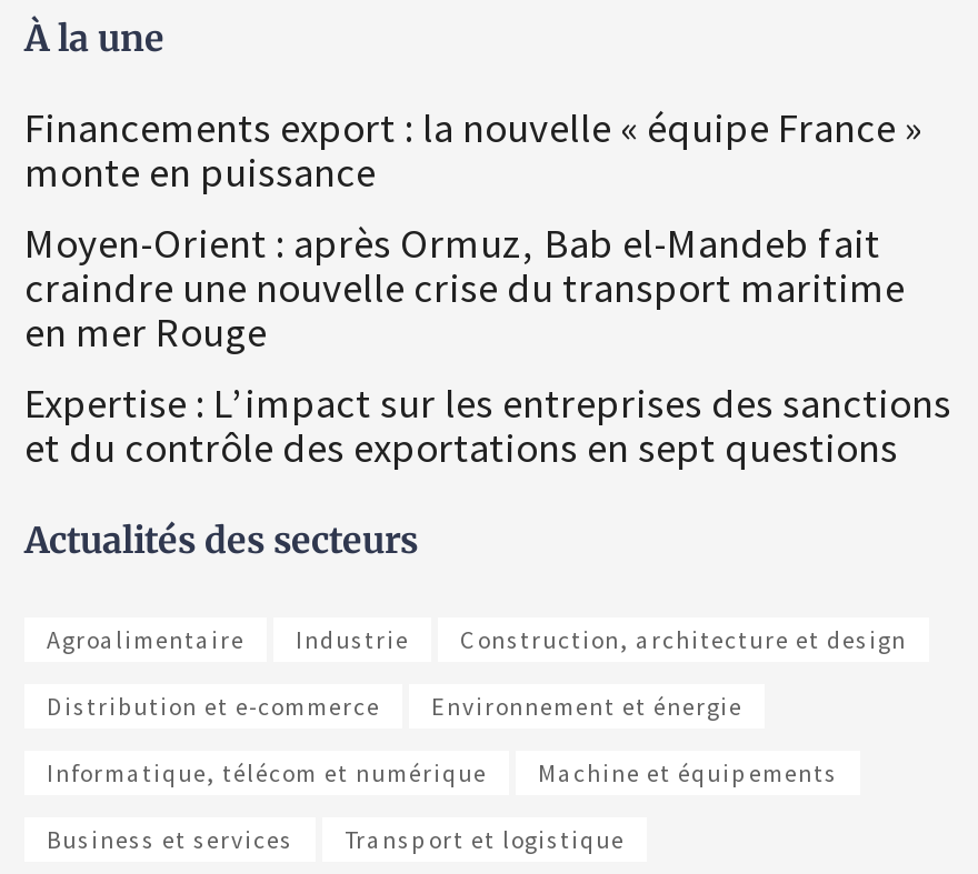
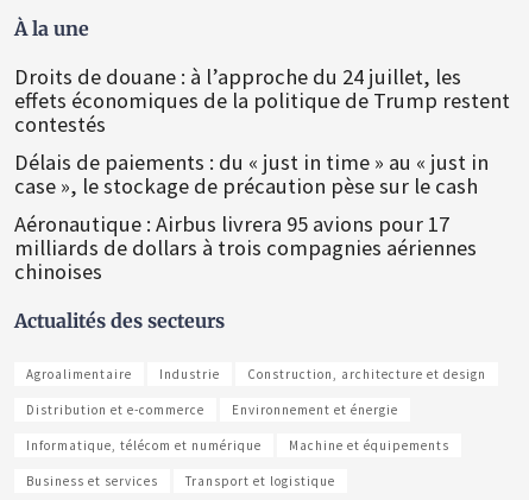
- Financements export : la nouvelle « équipe France »
- monte en puissance
- Moyen-Orient : après Ormuz, Bab el-Mandeb fait
- craindre une nouvelle crise du transport maritime
- en mer Rouge
- Expertise : L’impact sur les entreprises des sanctions
- et du contrôle des exportations en sept questions
+ Droits de douane : à l’approche du 24 juillet, les
+ effets économiques de la politique de Trump restent
+ contestés
+ Délais de paiements : du « just in time » au « just in
+ case », le stockage de précaution pèse sur le cash
+ Aéronautique : Airbus livrera 95 avions pour 17
+ milliards de dollars à trois compagnies aériennes
+ chinoises
